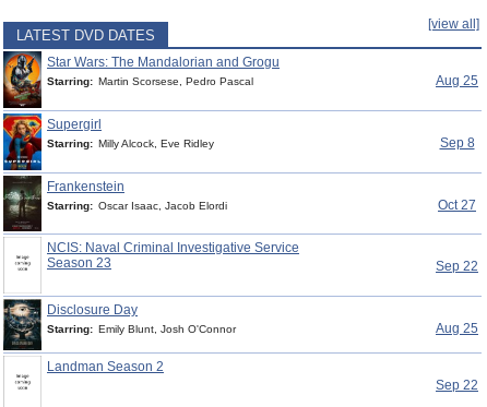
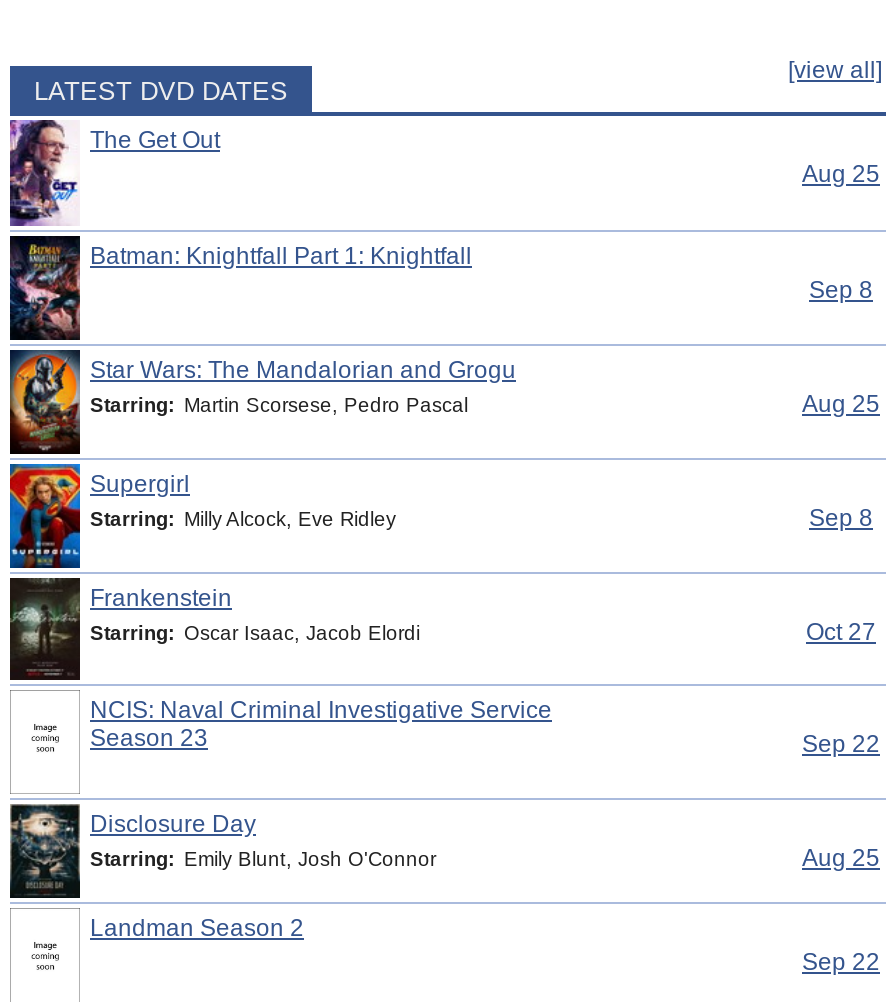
+ [image]
+ The Get Out
+ Aug 25
+ Batman: Knightfall Part 1: Knightfall
+ Sep 8
